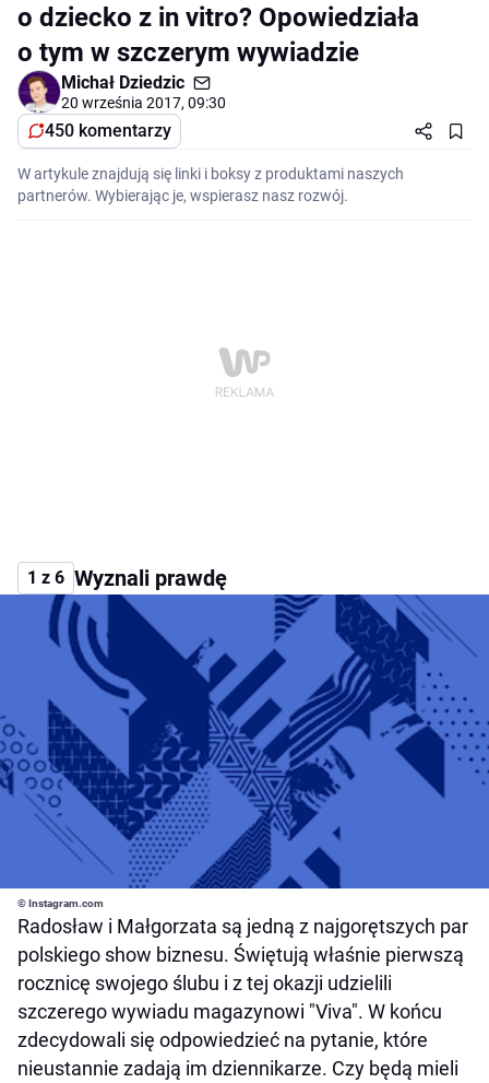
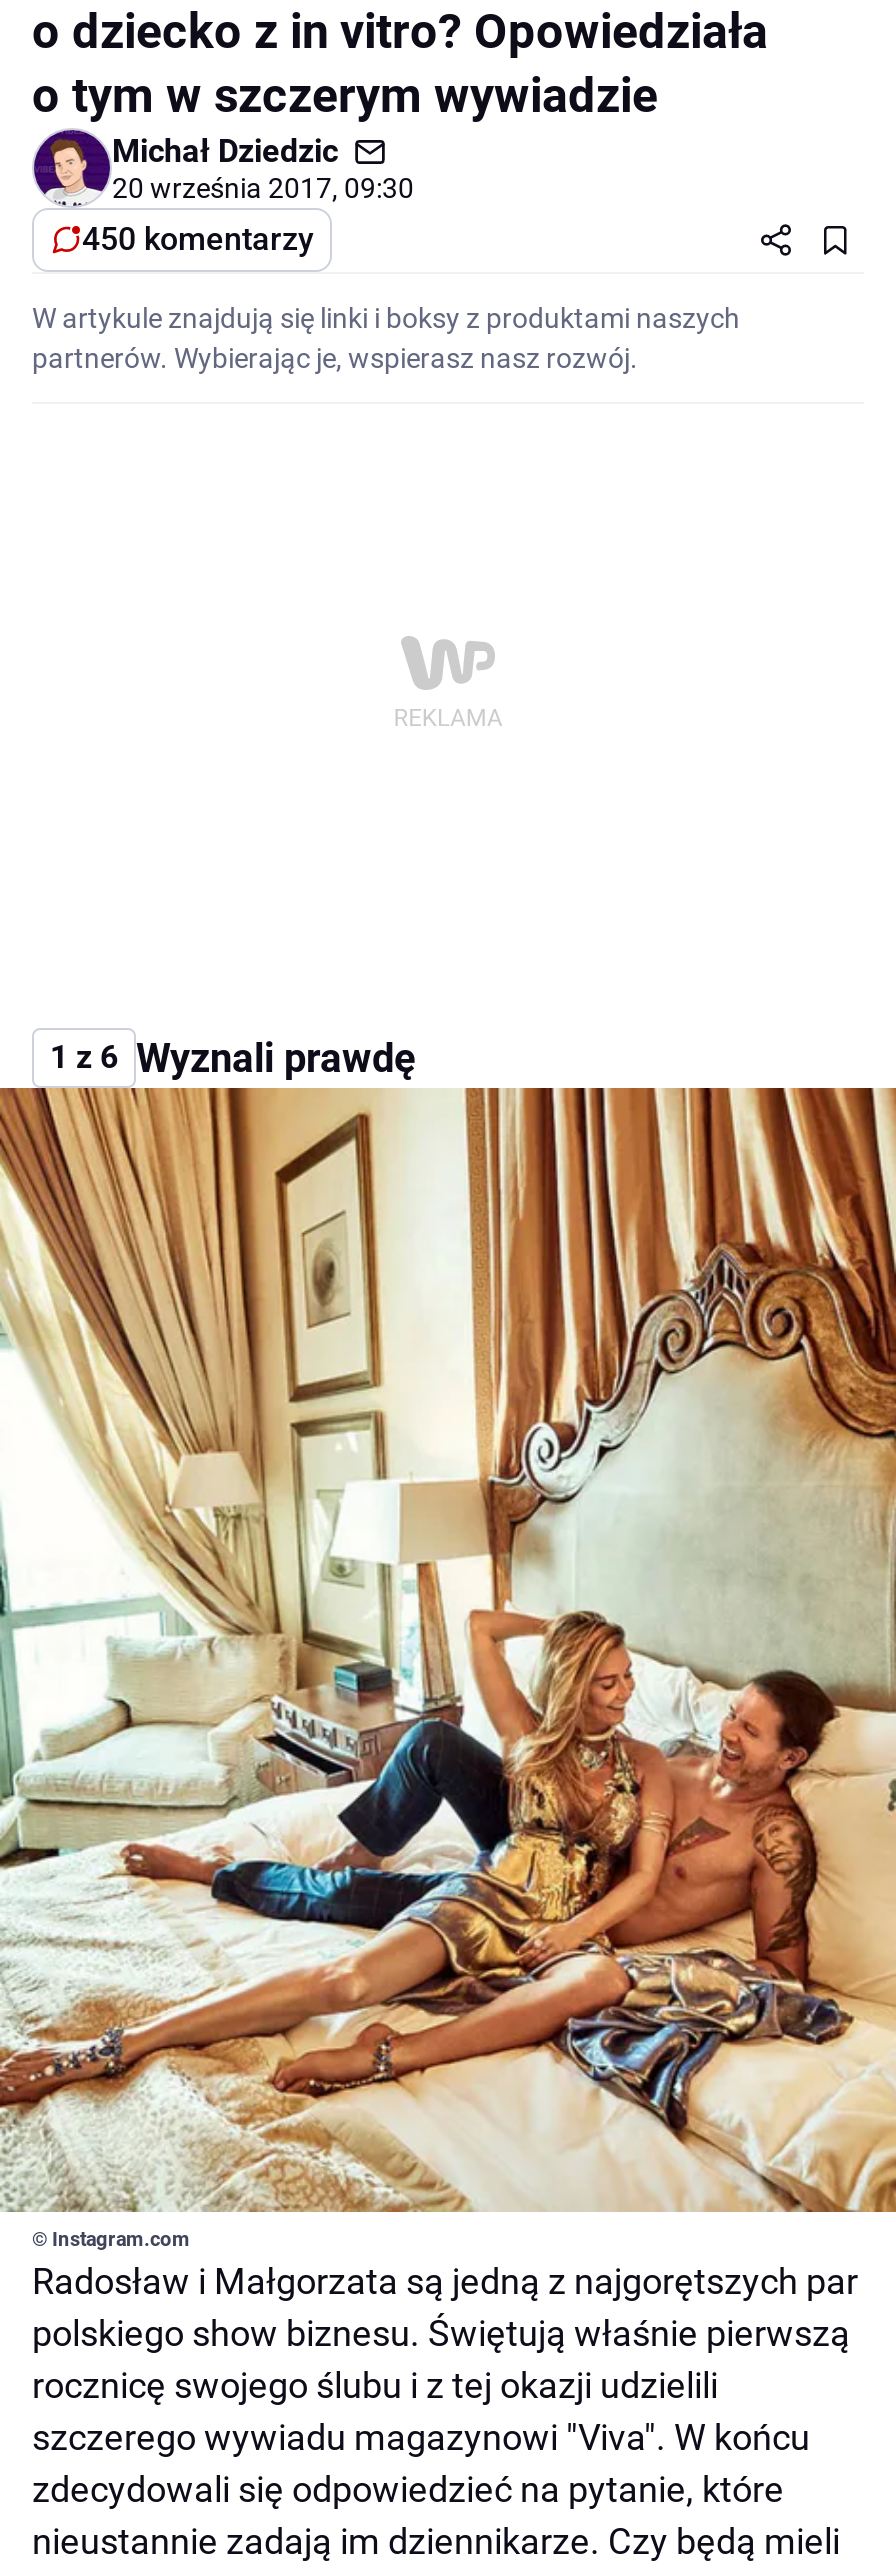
- [image]
+ [image]
